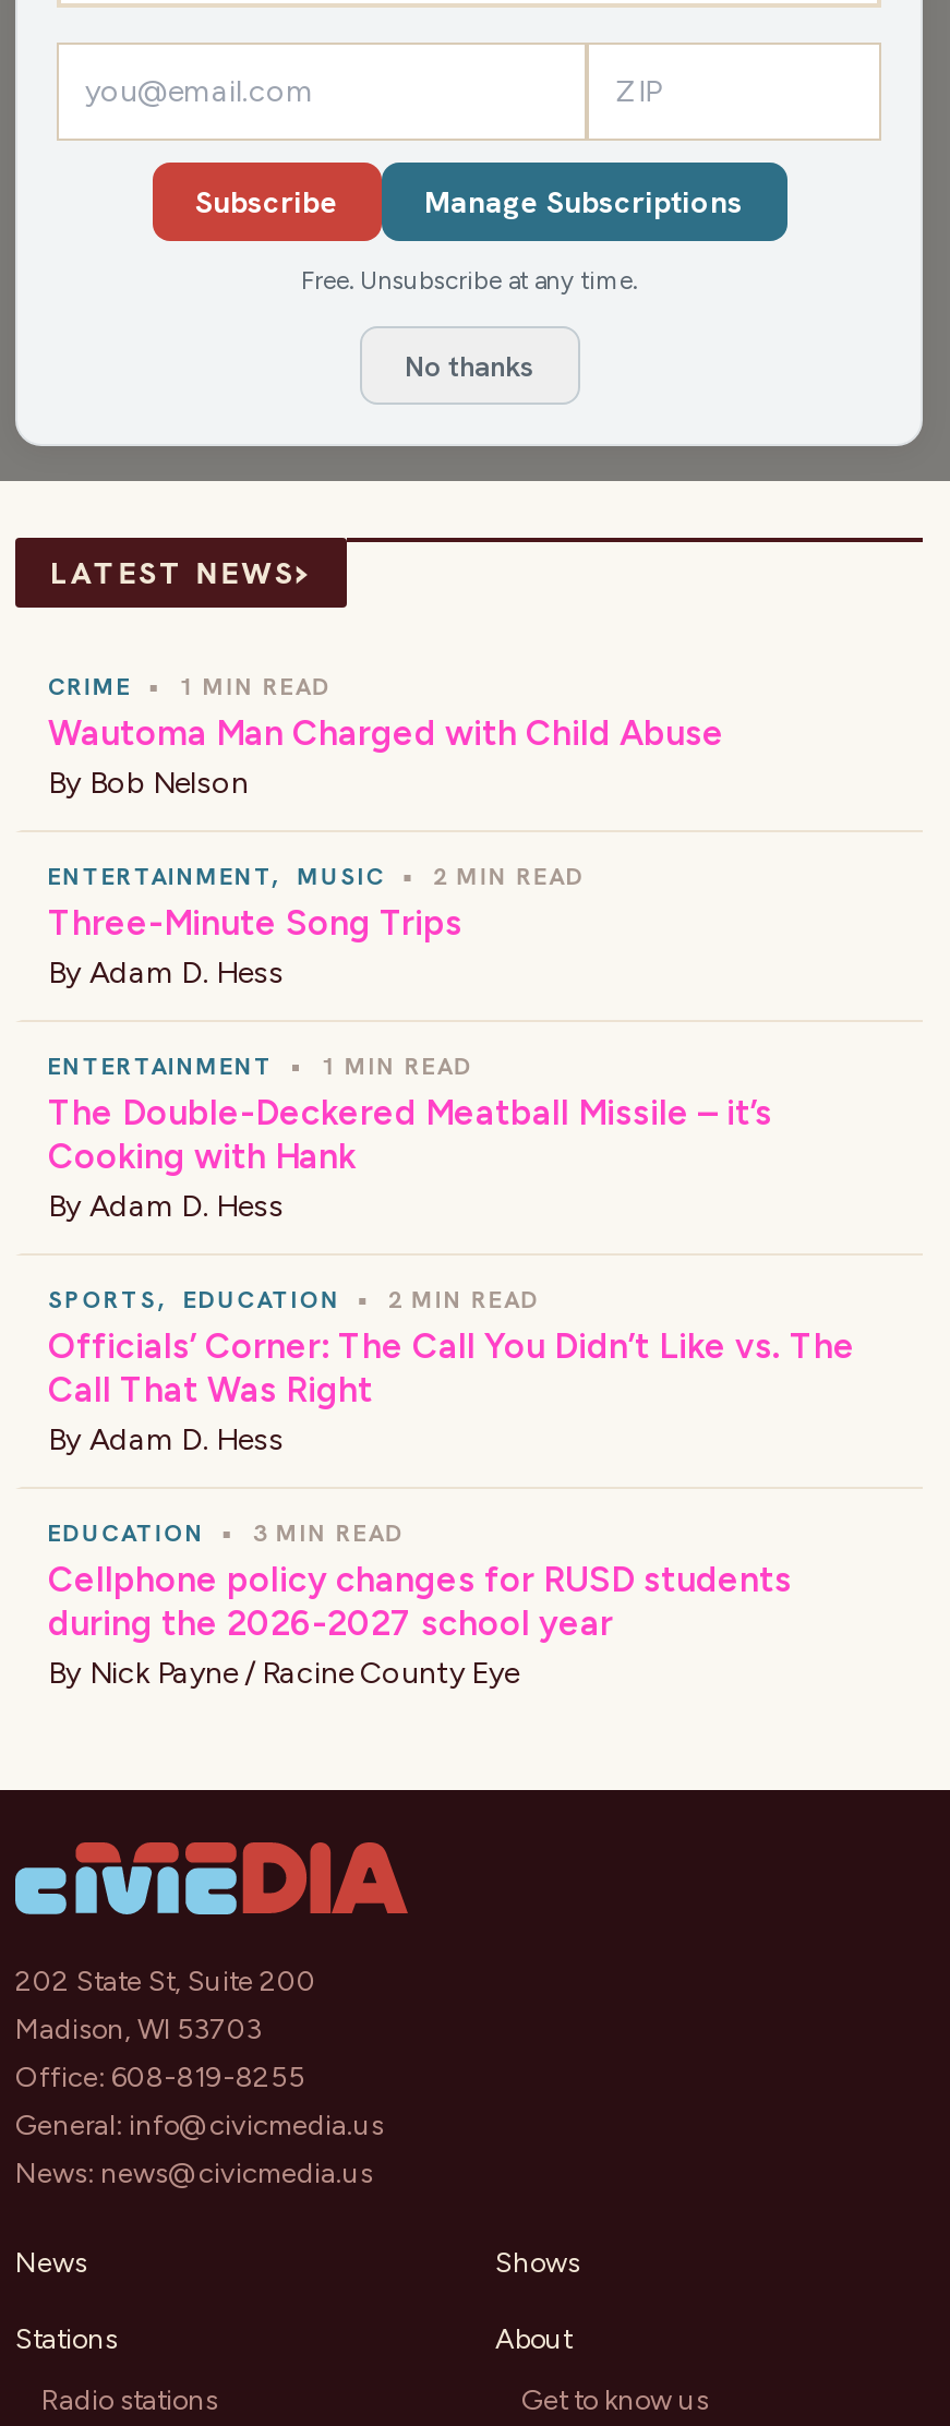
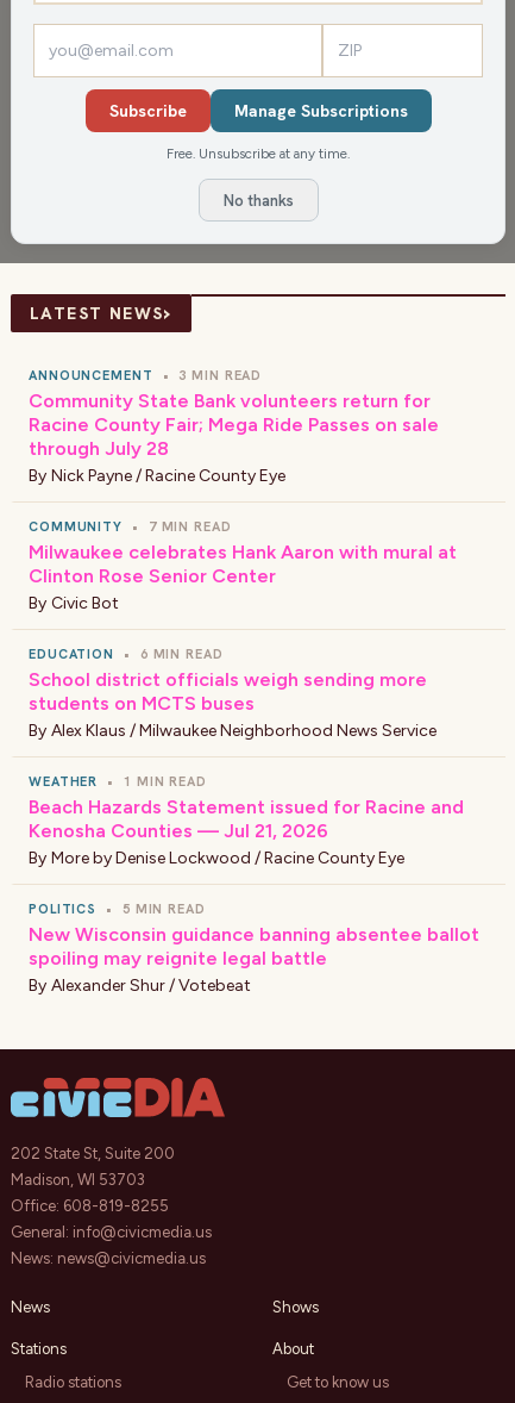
- CRIME • 1 MIN READ
- Wautoma Man Charged with Child Abuse
- By Bob Nelson
- ENTERTAINMENT, MUSIC • 2 MIN READ
- Three-Minute Song Trips
- By Adam D. Hess
- ENTERTAINMENT • 1 MIN READ
- The Double-Deckered Meatball Missile – it’s
- Cooking with Hank
- By Adam D. Hess
- SPORTS, EDUCATION • 2 MIN READ
- Officials’ Corner: The Call You Didn’t Like vs. The
- Call That Was Right
- By Adam D. Hess
- EDUCATION • 3 MIN READ
- Cellphone policy changes for RUSD students
- during the 2026-2027 school year
+ ANNOUNCEMENT • 3 MIN READ
+ Community State Bank volunteers return for
+ Racine County Fair; Mega Ride Passes on sale
+ through July 28

moved up: By Nick Payne / Racine County Eye

+ COMMUNITY • 7 MIN READ
+ Milwaukee celebrates Hank Aaron with mural at
+ Clinton Rose Senior Center
+ By Civic Bot
+ EDUCATION • 6 MIN READ
+ School district officials weigh sending more
+ students on MCTS buses
+ By Alex Klaus / Milwaukee Neighborhood News Service
+ WEATHER • 1 MIN READ
+ Beach Hazards Statement issued for Racine and
+ Kenosha Counties — Jul 21, 2026
+ By More by Denise Lockwood / Racine County Eye
+ POLITICS • 5 MIN READ
+ New Wisconsin guidance banning absentee ballot
+ spoiling may reignite legal battle
+ By Alexander Shur / Votebeat
